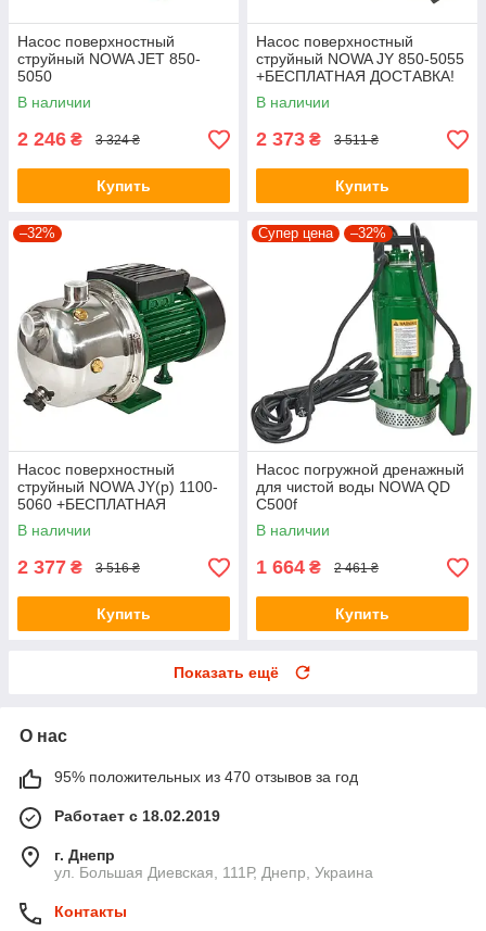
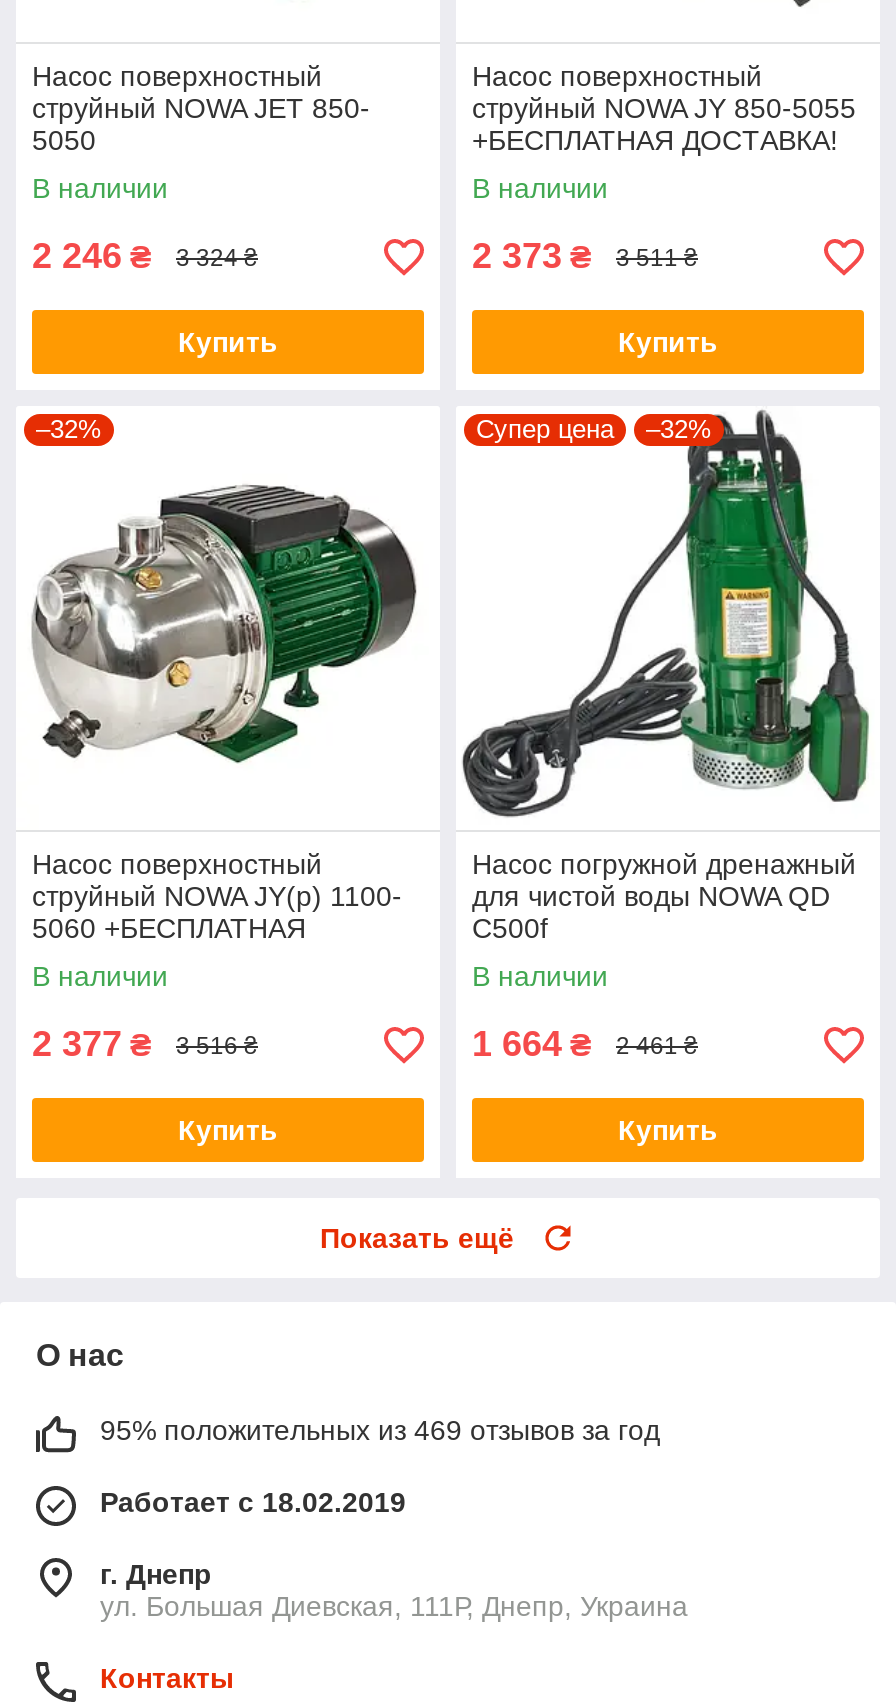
- 95% положительных из 470 отзывов за год
+ 95% положительных из 469 отзывов за год
